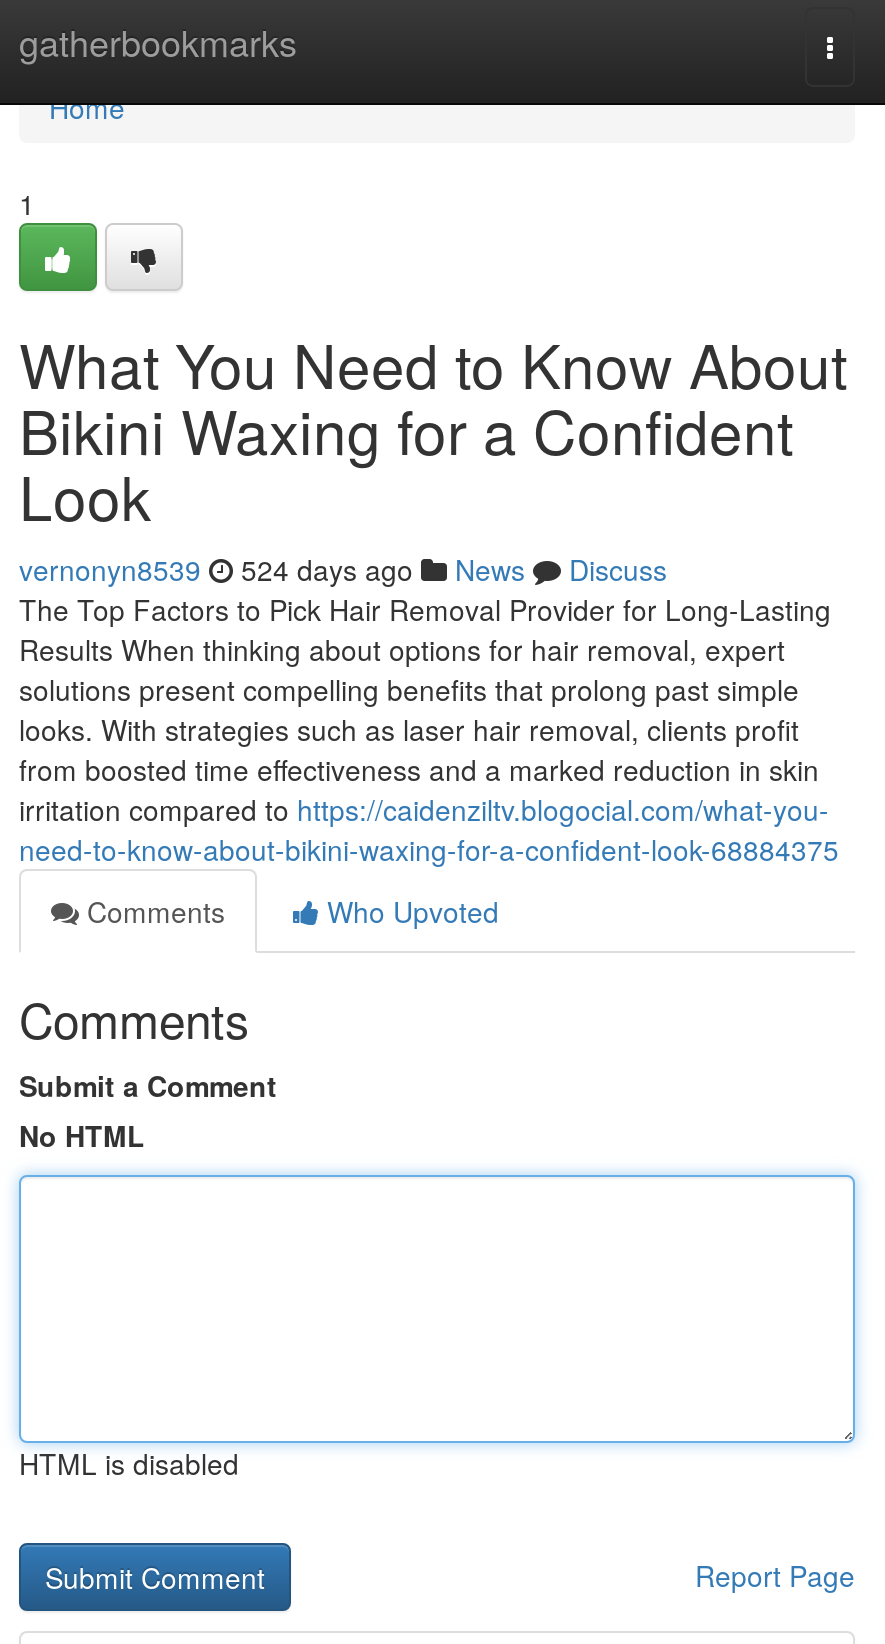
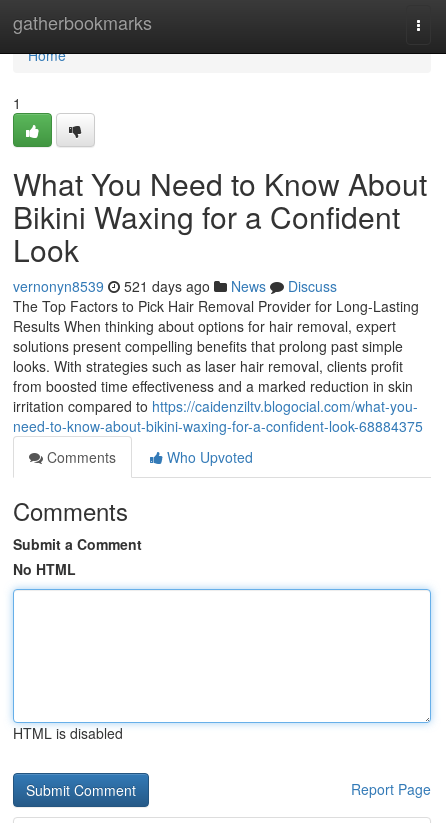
- vernonyn8539 524 days ago News Discuss
+ vernonyn8539 521 days ago News Discuss
